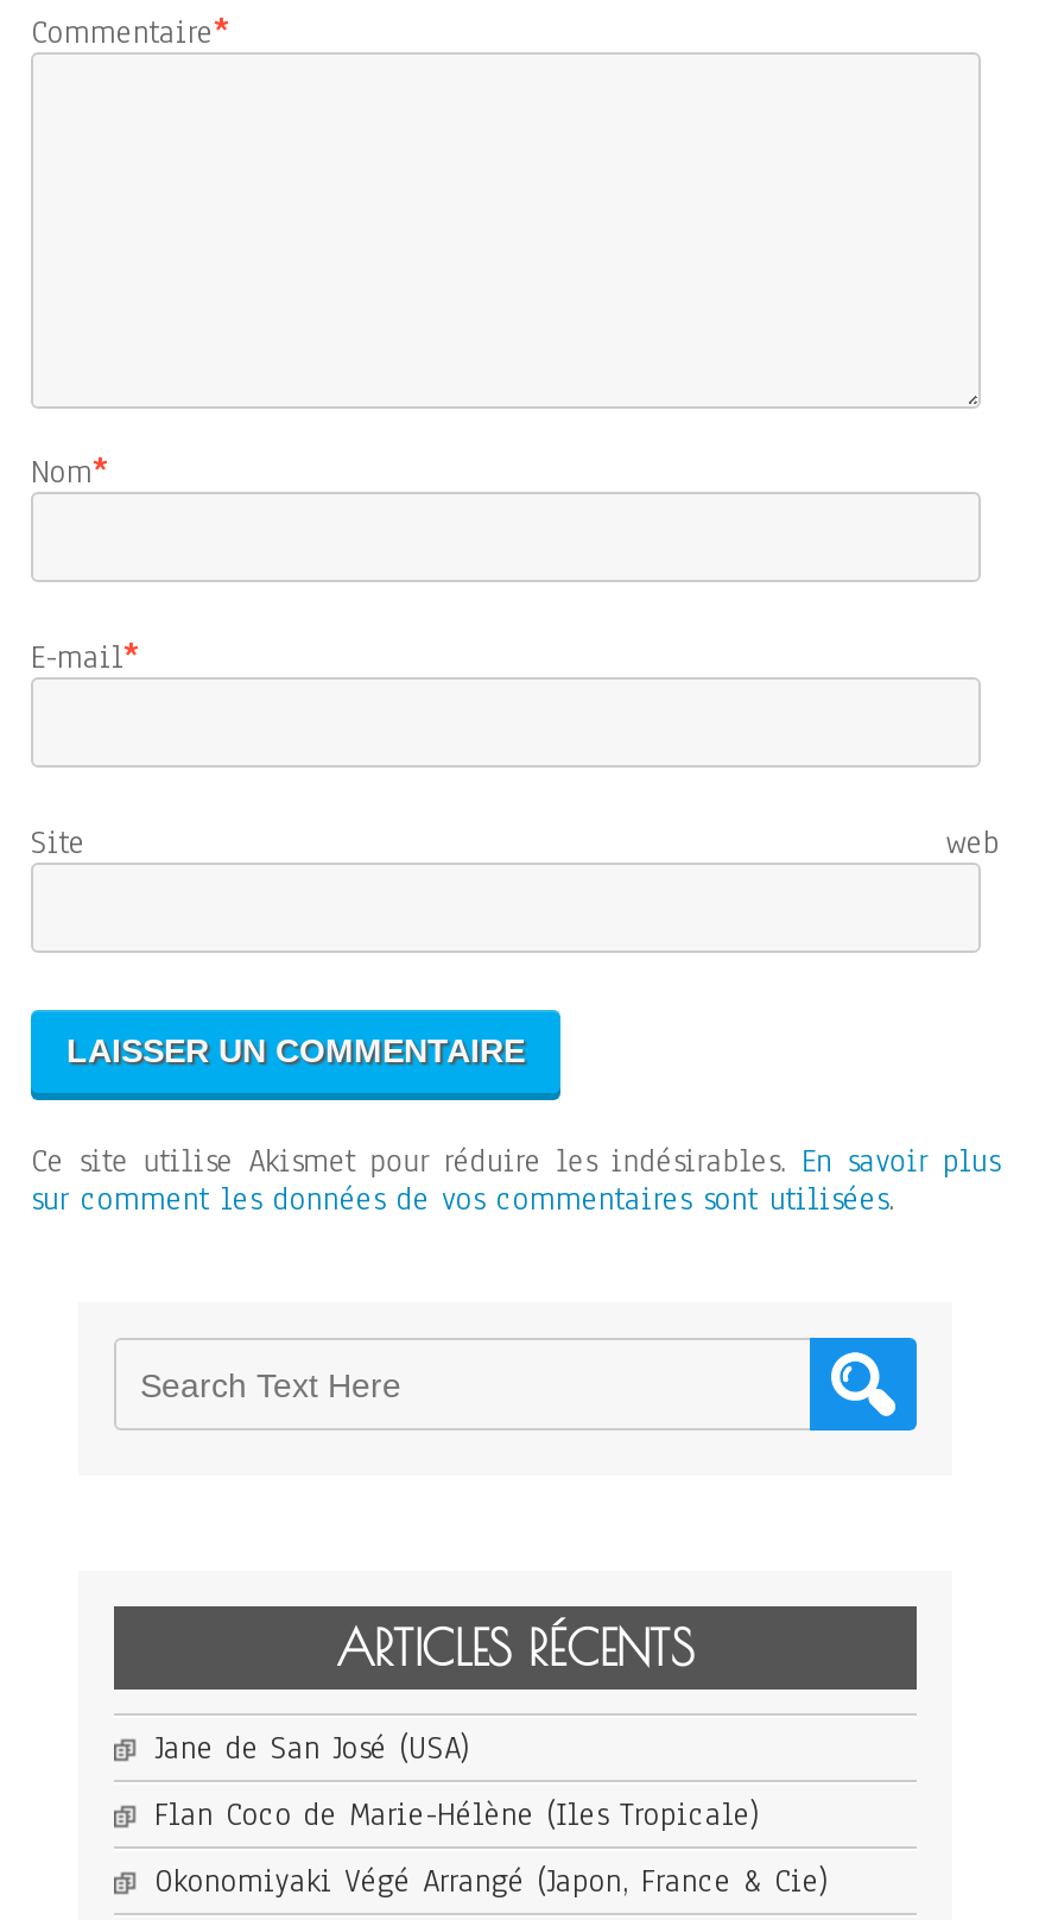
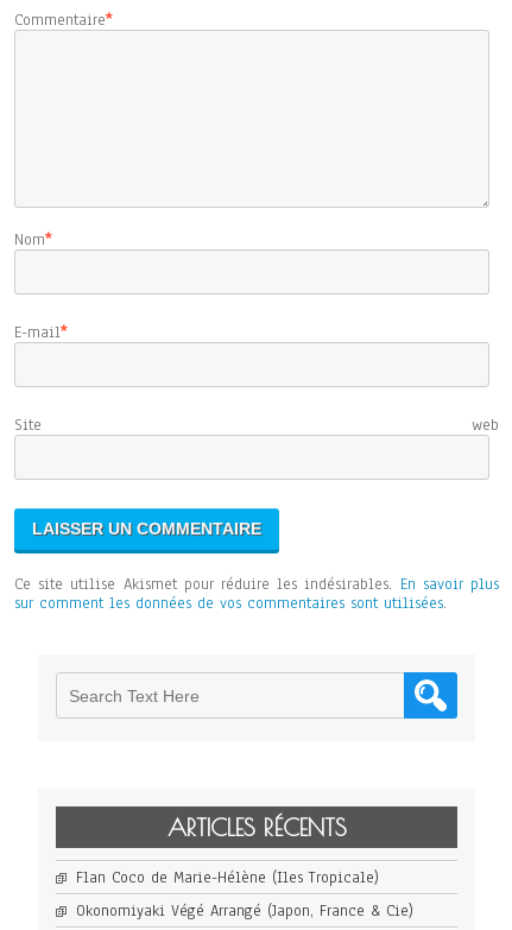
- Jane de San José (USA)
